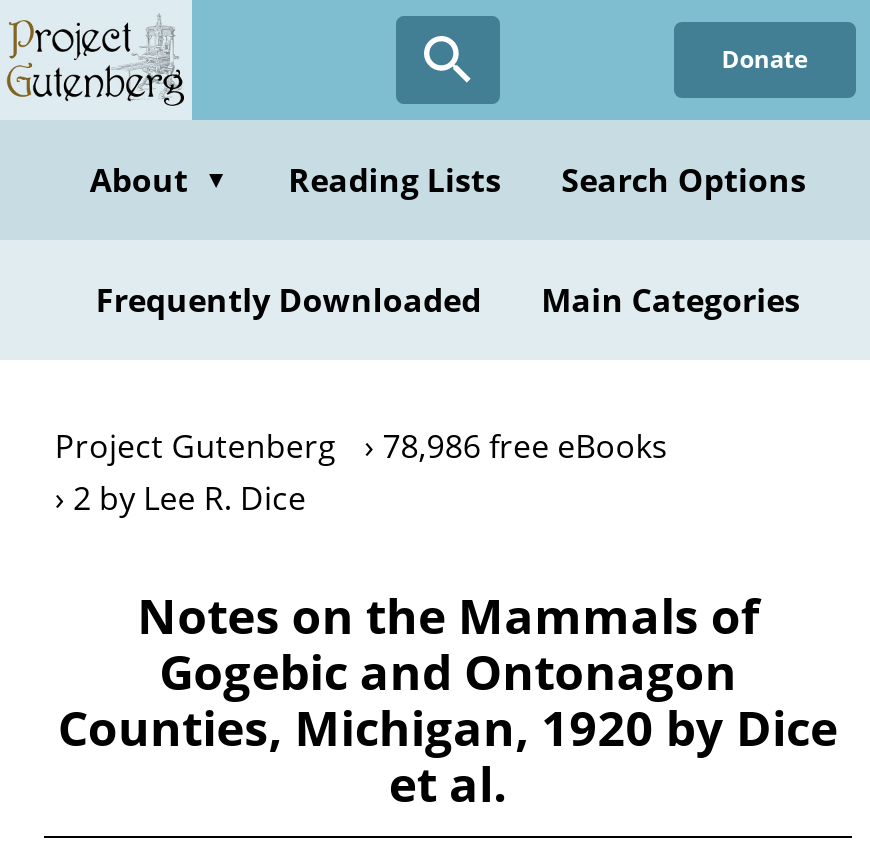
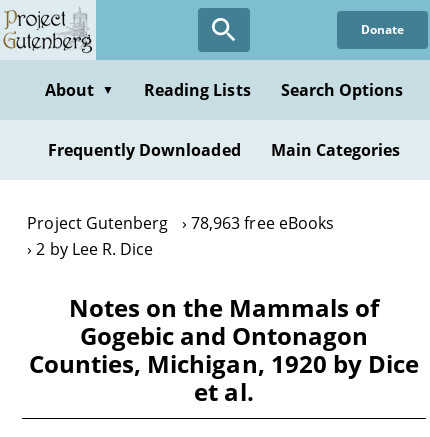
- Project Gutenberg 78,986 free eBooks
+ Project Gutenberg 78,963 free eBooks
